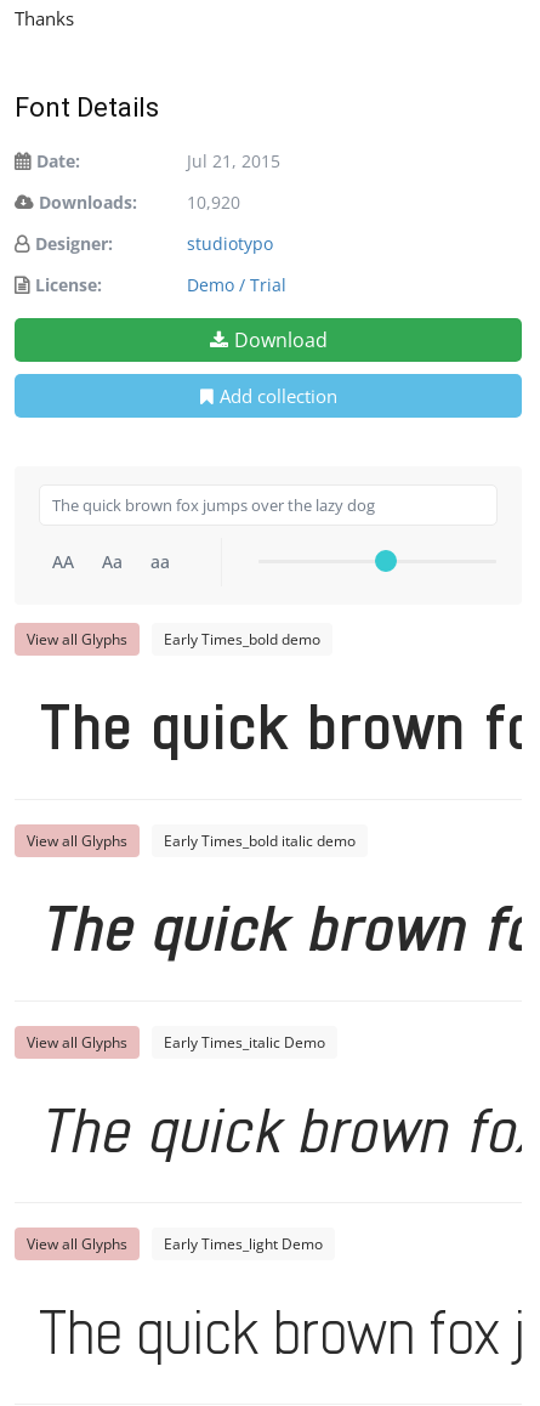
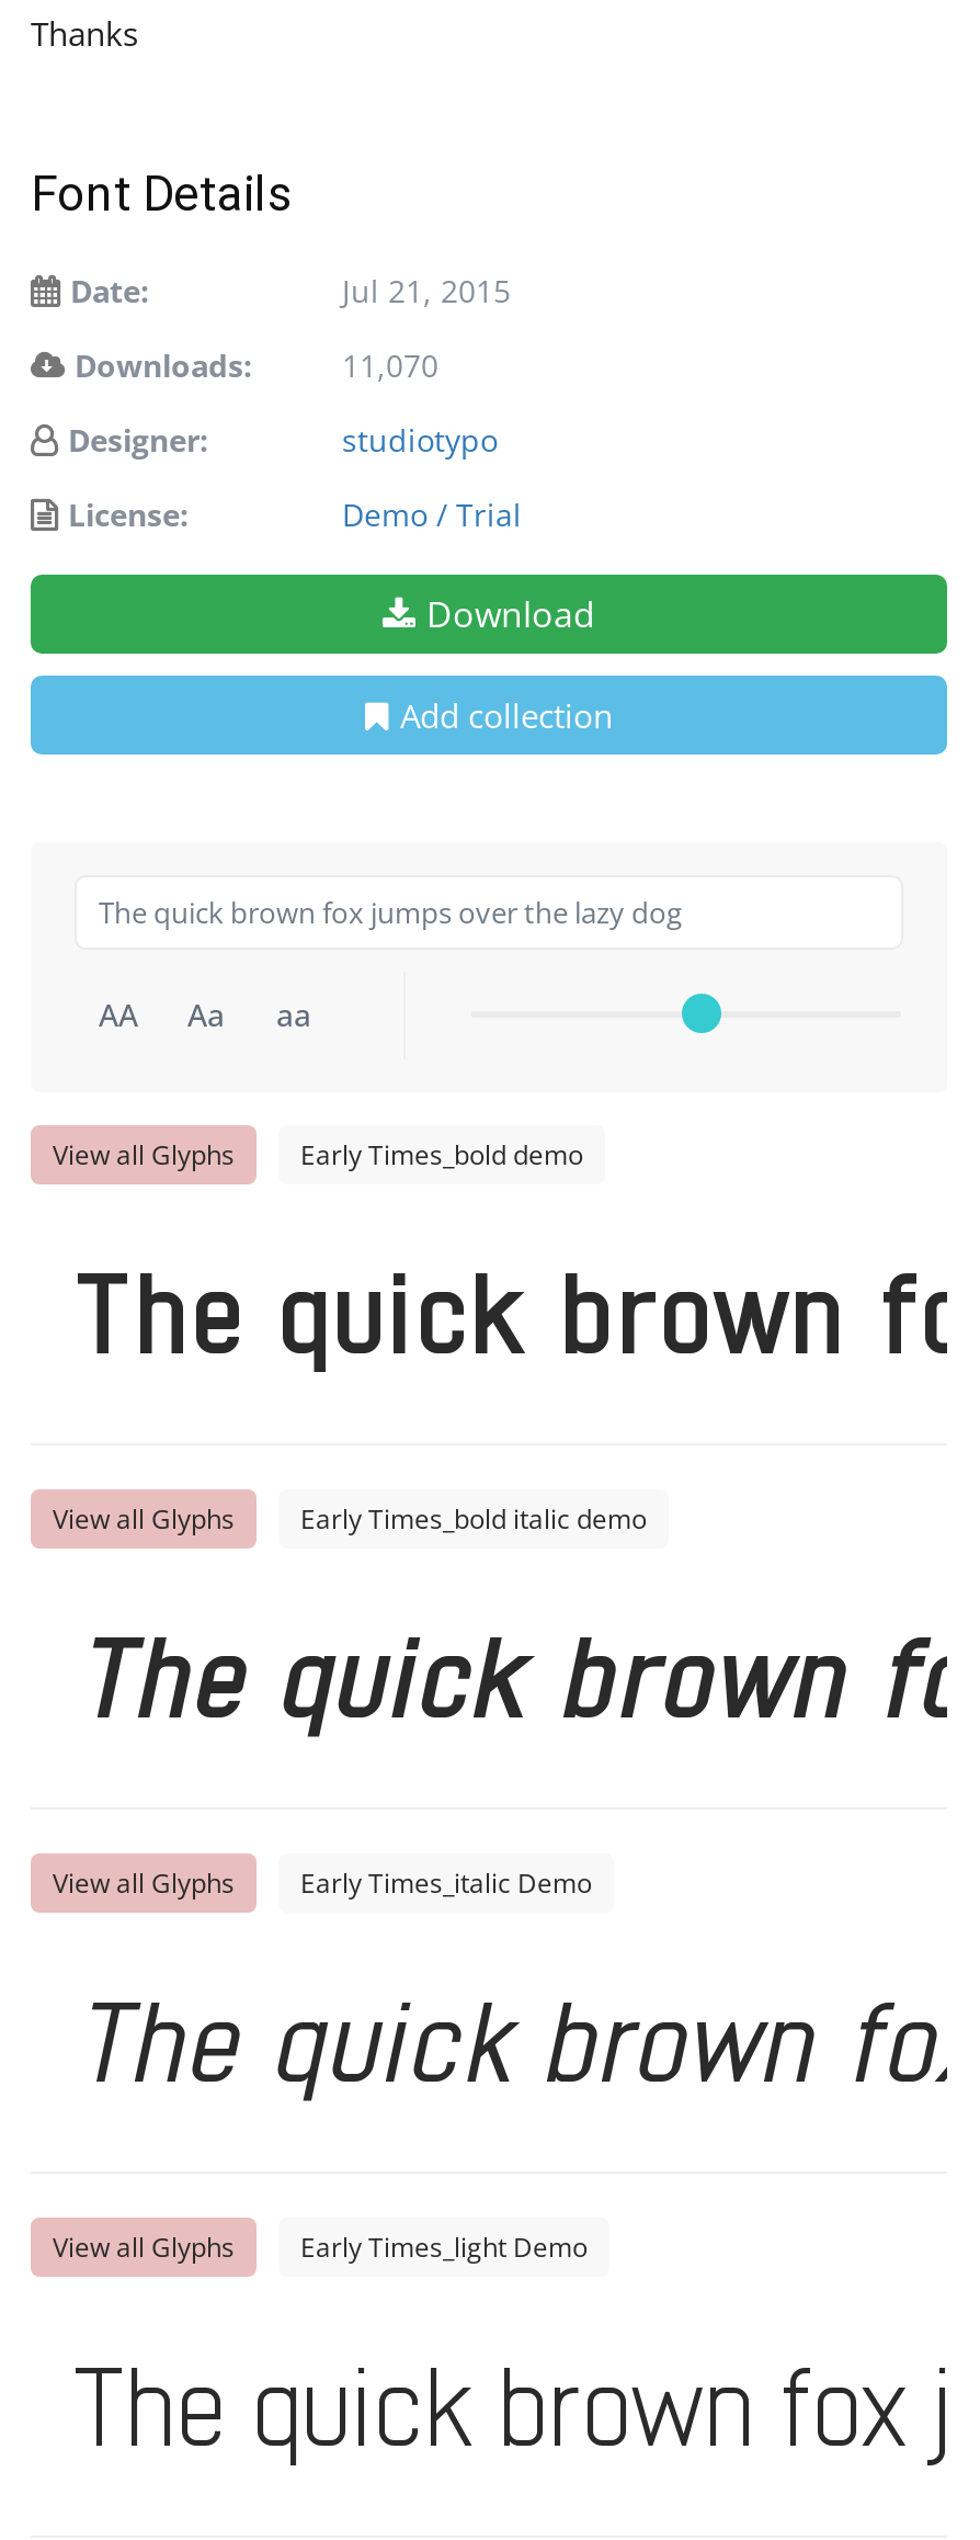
- 10,920
+ 11,070
